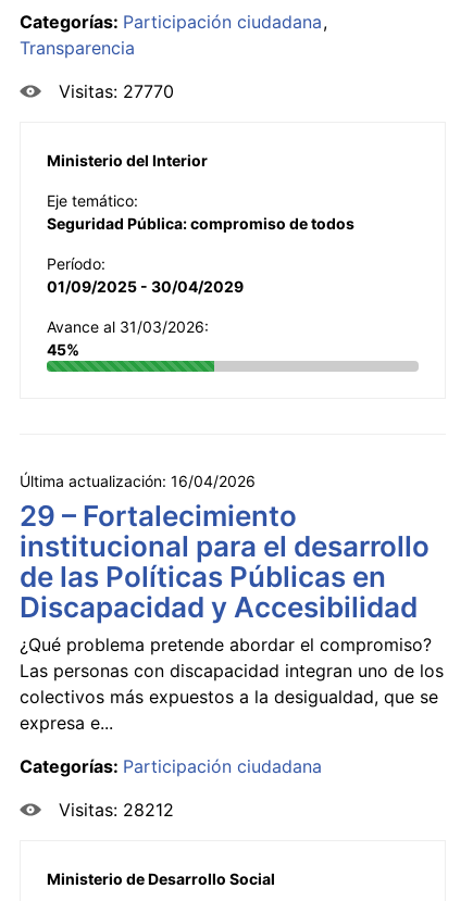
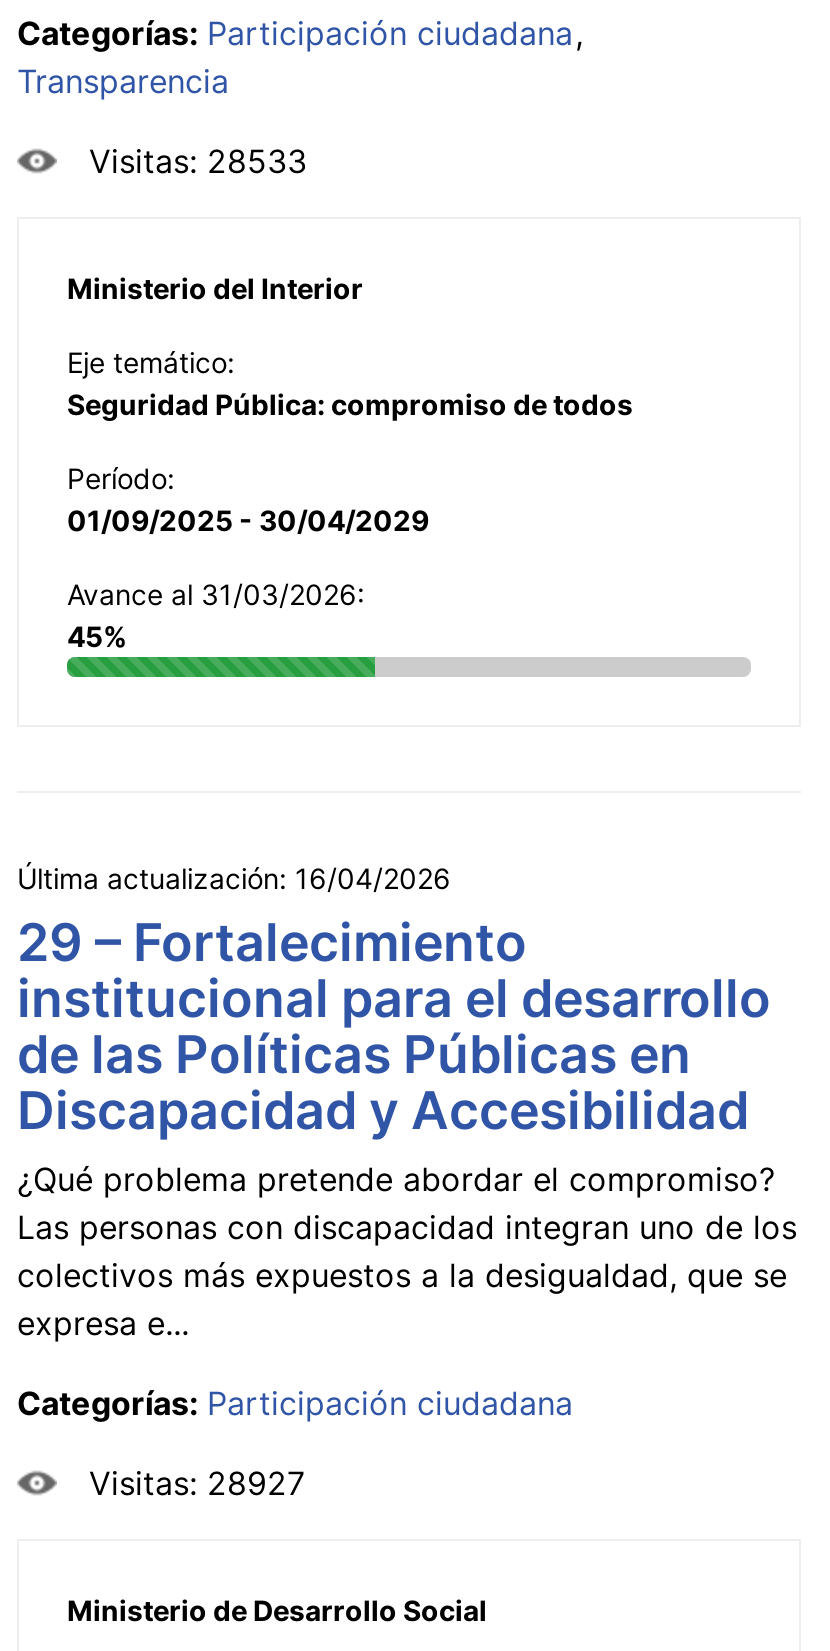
- Visitas: 27770
+ Visitas: 28533

- Visitas: 28212
+ Visitas: 28927
